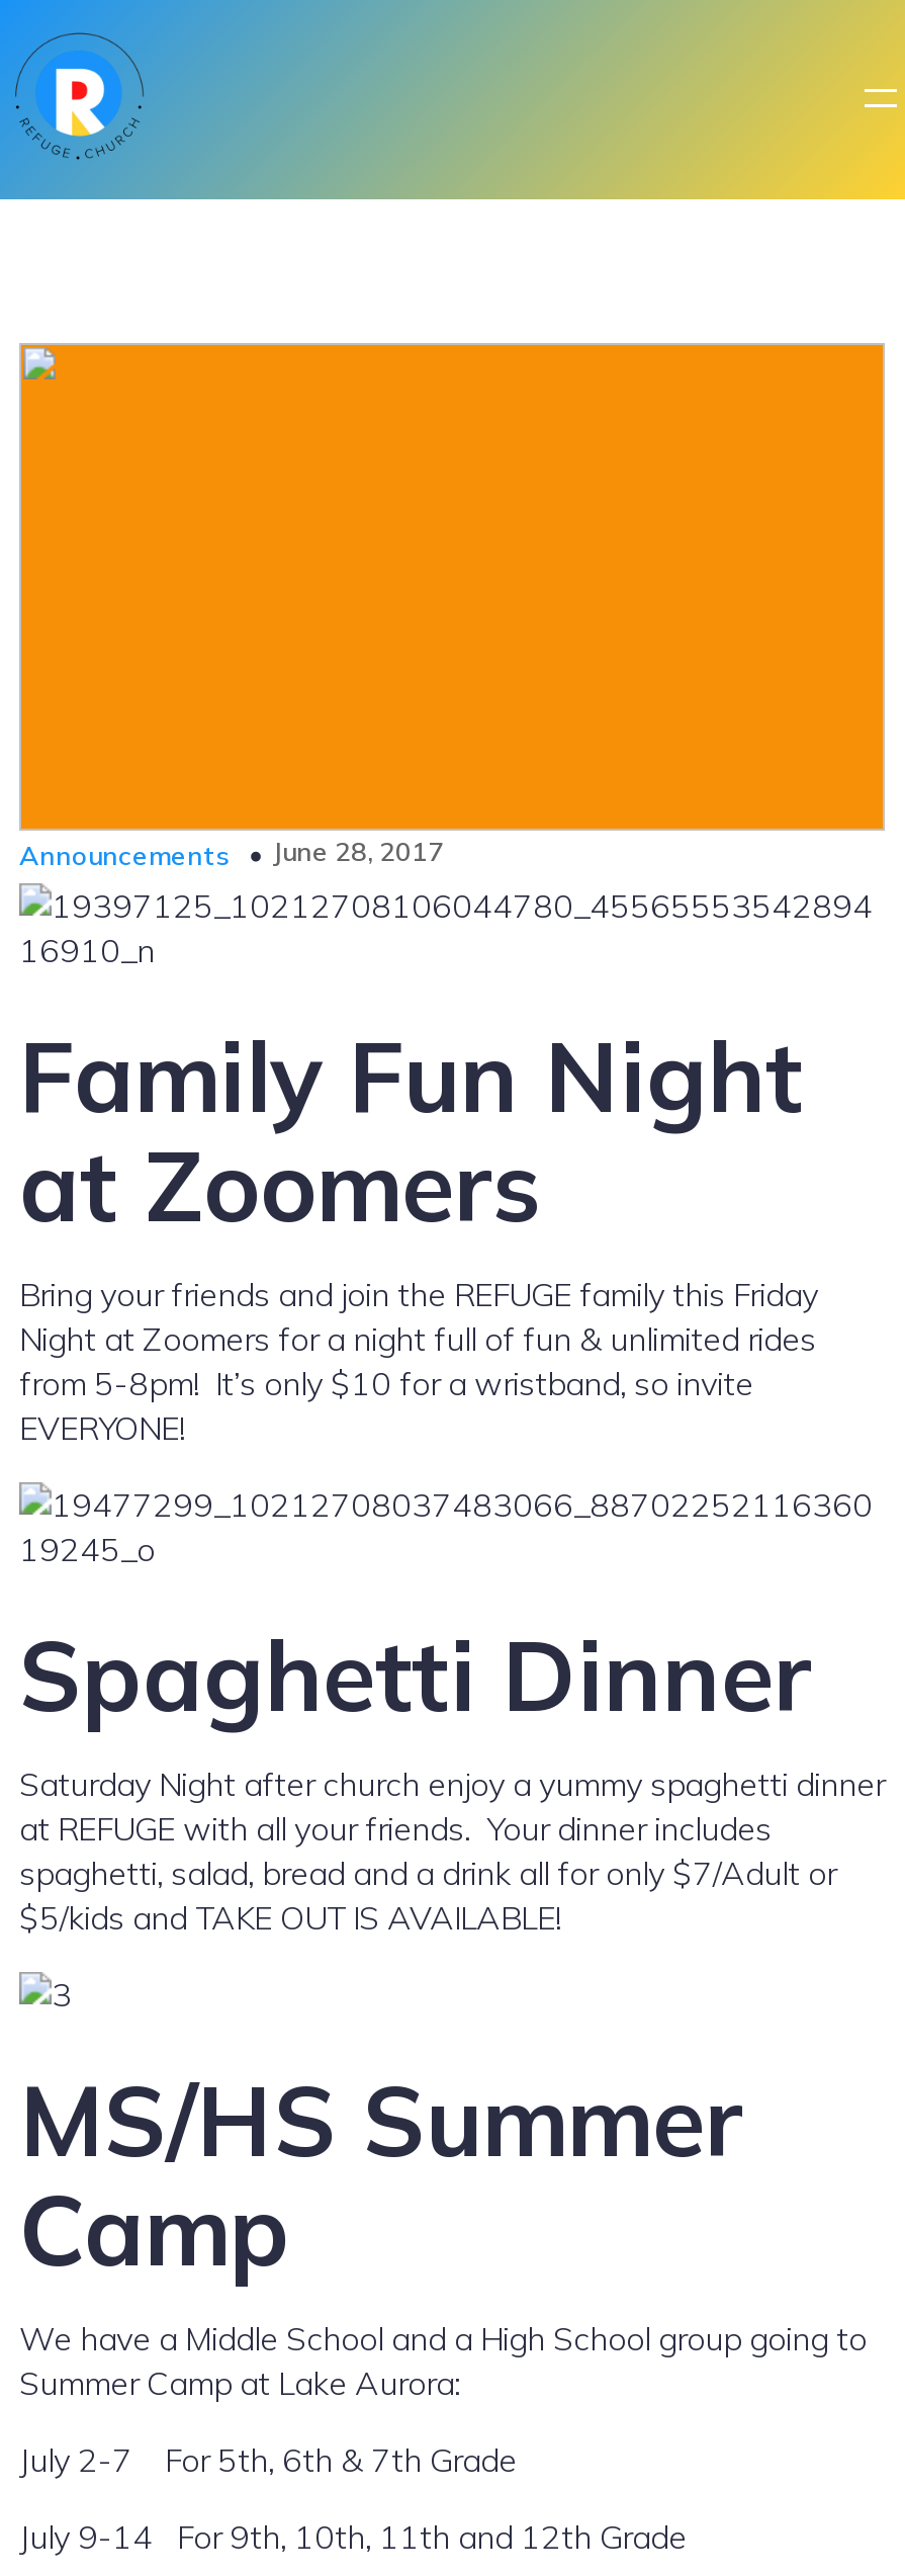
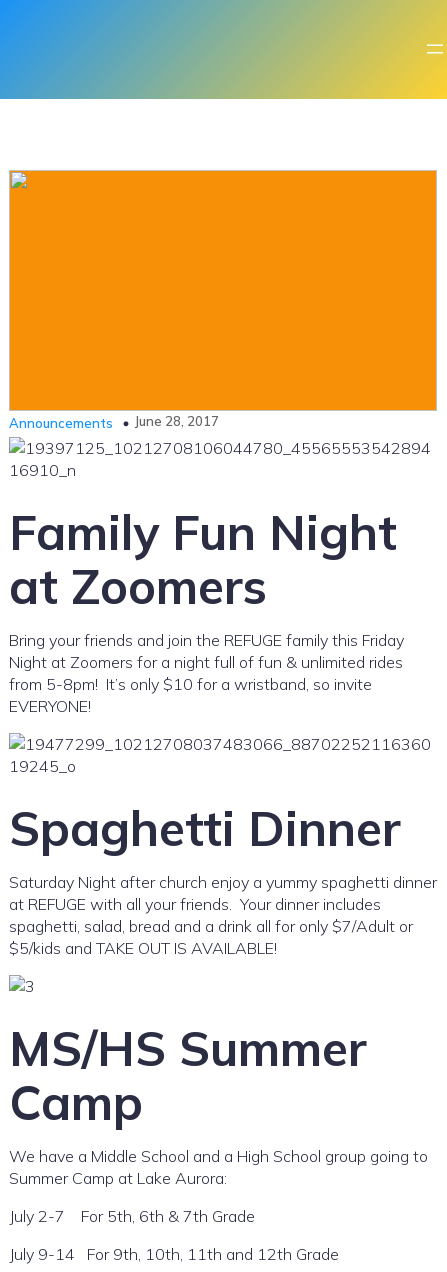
- [image]
